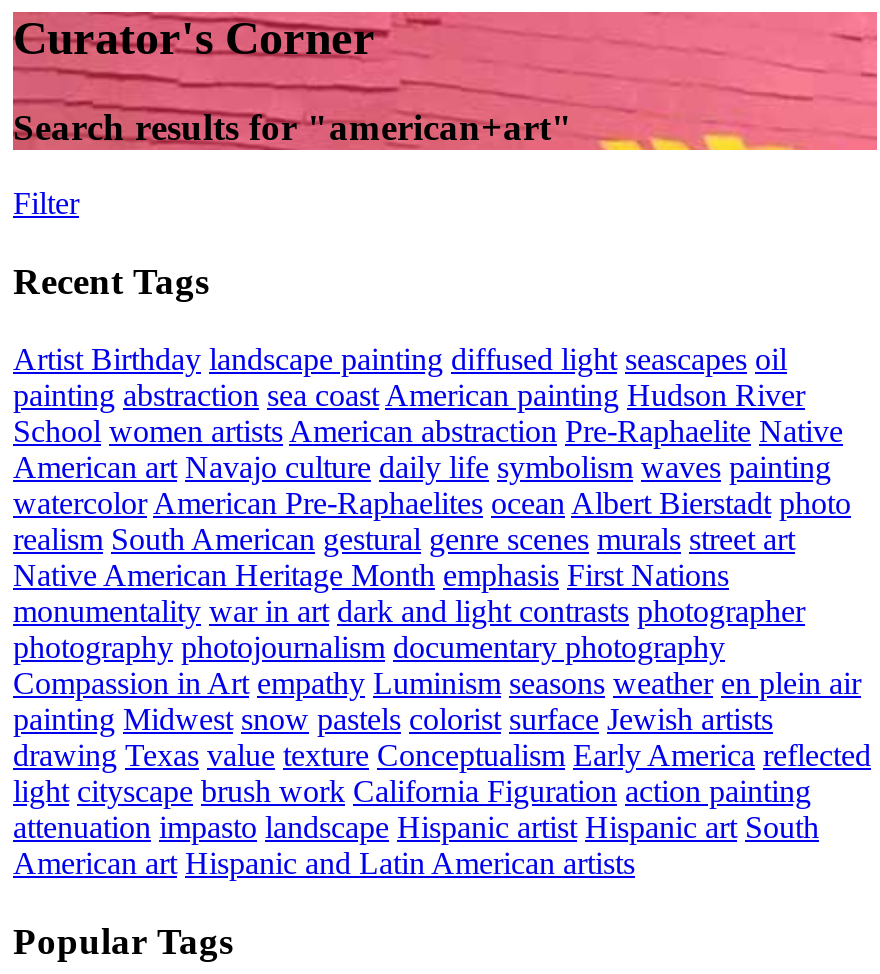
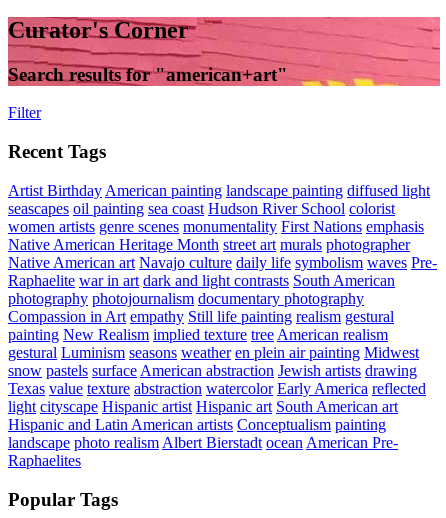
- Artist Birthday landscape painting diffused light seascapes oil
- painting abstraction sea coast American painting Hudson River
- School women artists American abstraction Pre-Raphaelite Native
- American art Navajo culture daily life symbolism waves painting
- watercolor American Pre-Raphaelites ocean Albert Bierstadt photo
- realism South American gestural genre scenes murals street art
- Native American Heritage Month emphasis First Nations
- monumentality war in art dark and light contrasts photographer
+ Artist Birthday American painting landscape painting diffused light
+ seascapes oil painting sea coast Hudson River School colorist
+ women artists genre scenes monumentality First Nations emphasis
+ Native American Heritage Month street art murals photographer
+ Native American art Navajo culture daily life symbolism waves Pre-
+ Raphaelite war in art dark and light contrasts South American

moved up: photography photojournalism documentary photography

- Compassion in Art empathy Luminism seasons weather en plein air
- painting Midwest snow pastels colorist surface Jewish artists
- drawing Texas value texture Conceptualism Early America reflected
- light cityscape brush work California Figuration action painting
- attenuation impasto landscape Hispanic artist Hispanic art South
- American art Hispanic and Latin American artists
+ Compassion in Art empathy Still life painting realism gestural
+ painting New Realism implied texture tree American realism
+ gestural Luminism seasons weather en plein air painting Midwest
+ snow pastels surface American abstraction Jewish artists drawing
+ Texas value texture abstraction watercolor Early America reflected
+ light cityscape Hispanic artist Hispanic art South American art
+ Hispanic and Latin American artists Conceptualism painting
+ landscape photo realism Albert Bierstadt ocean American Pre-
+ Raphaelites
